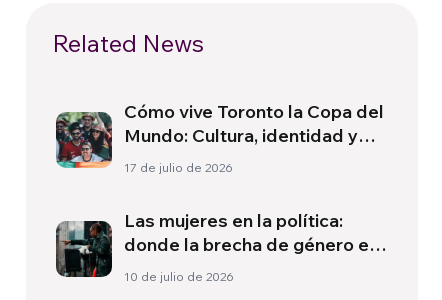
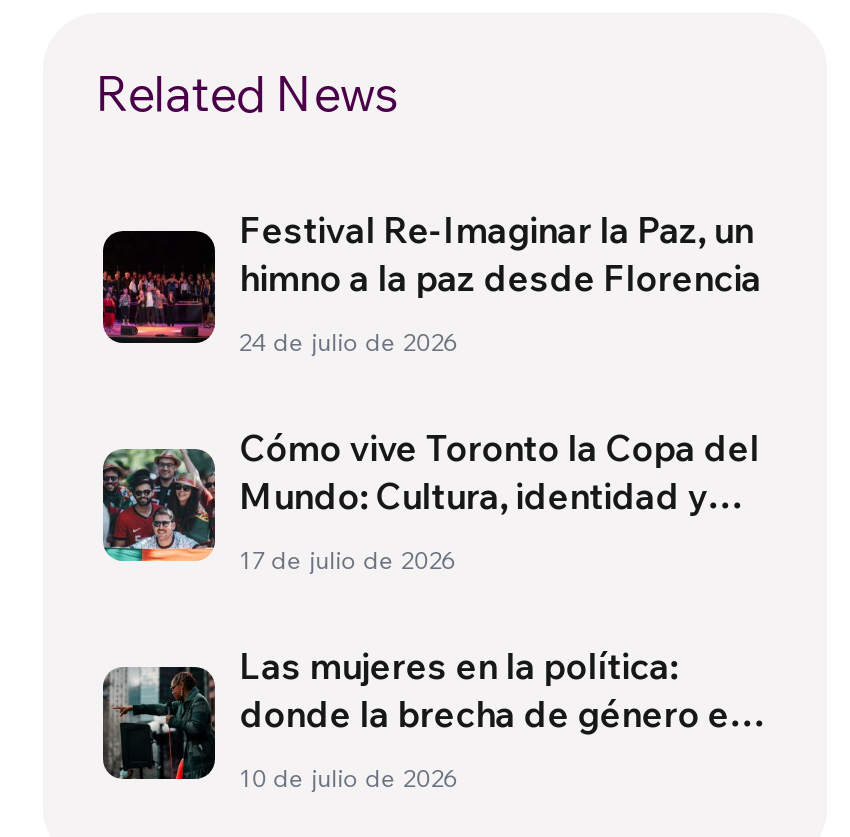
+ [image]
+ Festival Re-Imaginar la Paz, un
+ himno a la paz desde Florencia
+ 24 de julio de 2026
